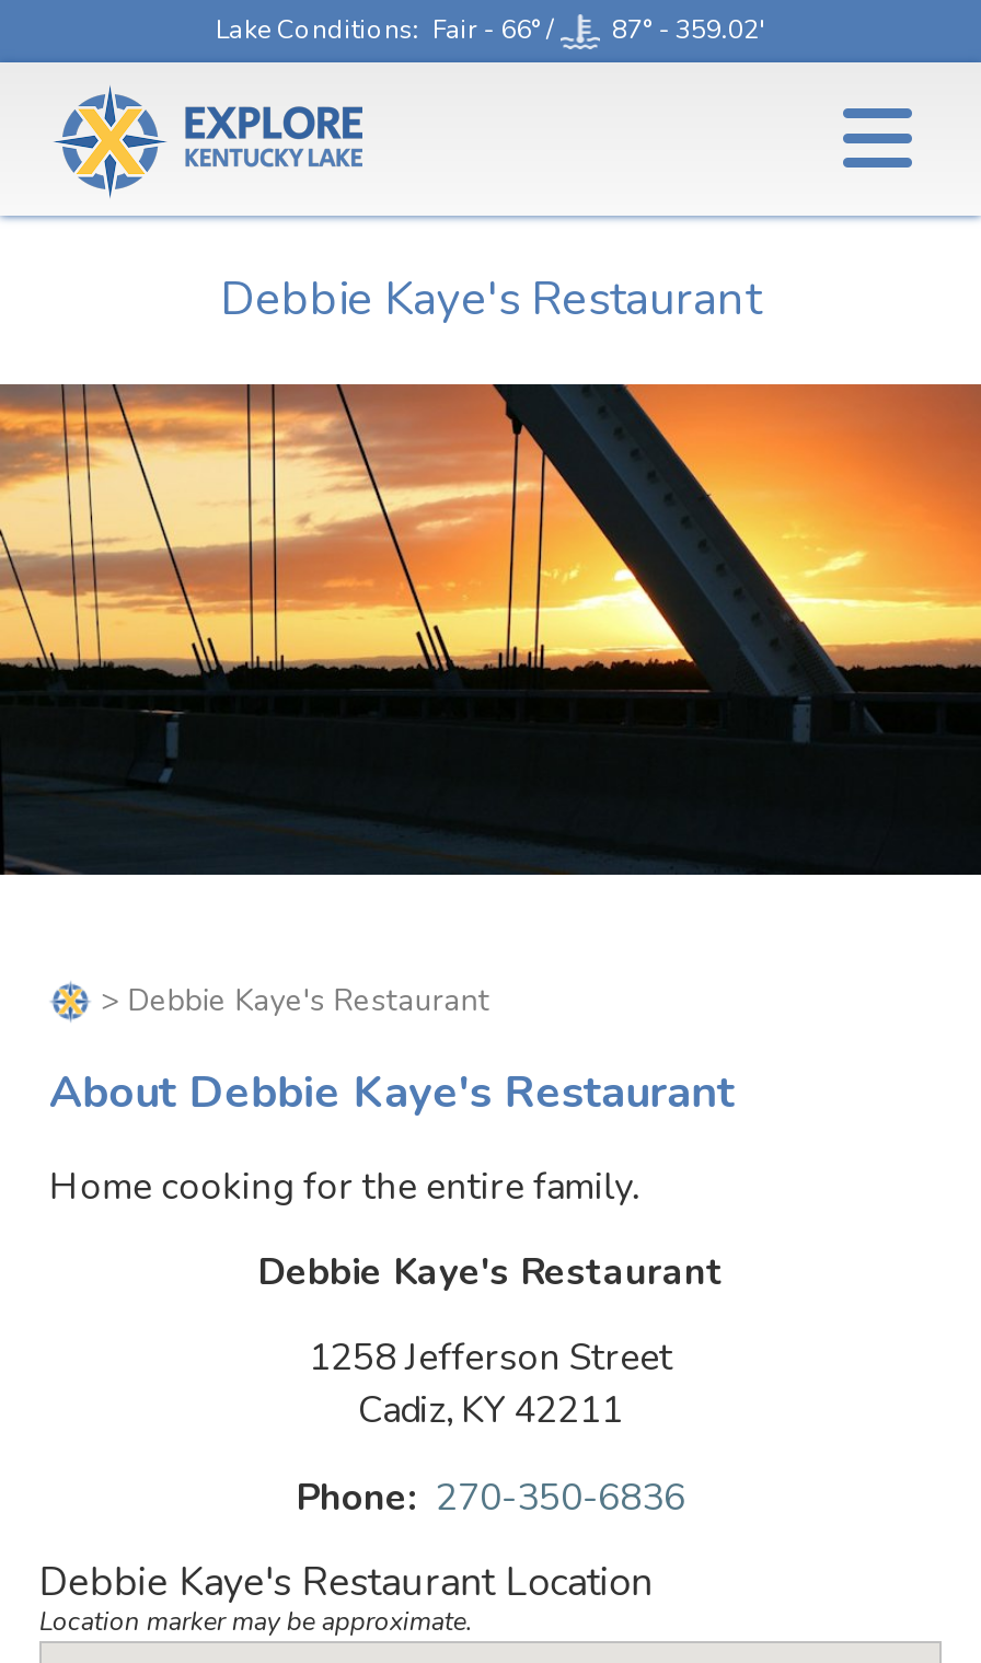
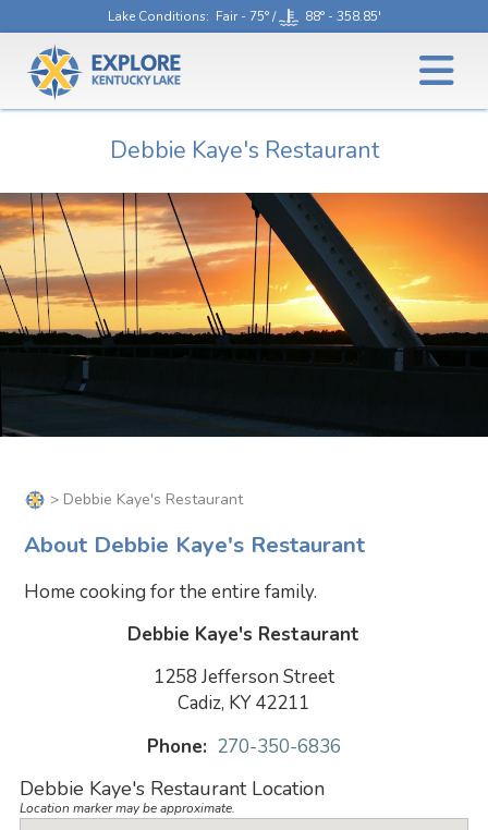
- Lake Conditions: Fair - 66° /
+ Lake Conditions: Fair - 75° /

- 87° - 359.02'
+ 88° - 358.85'
